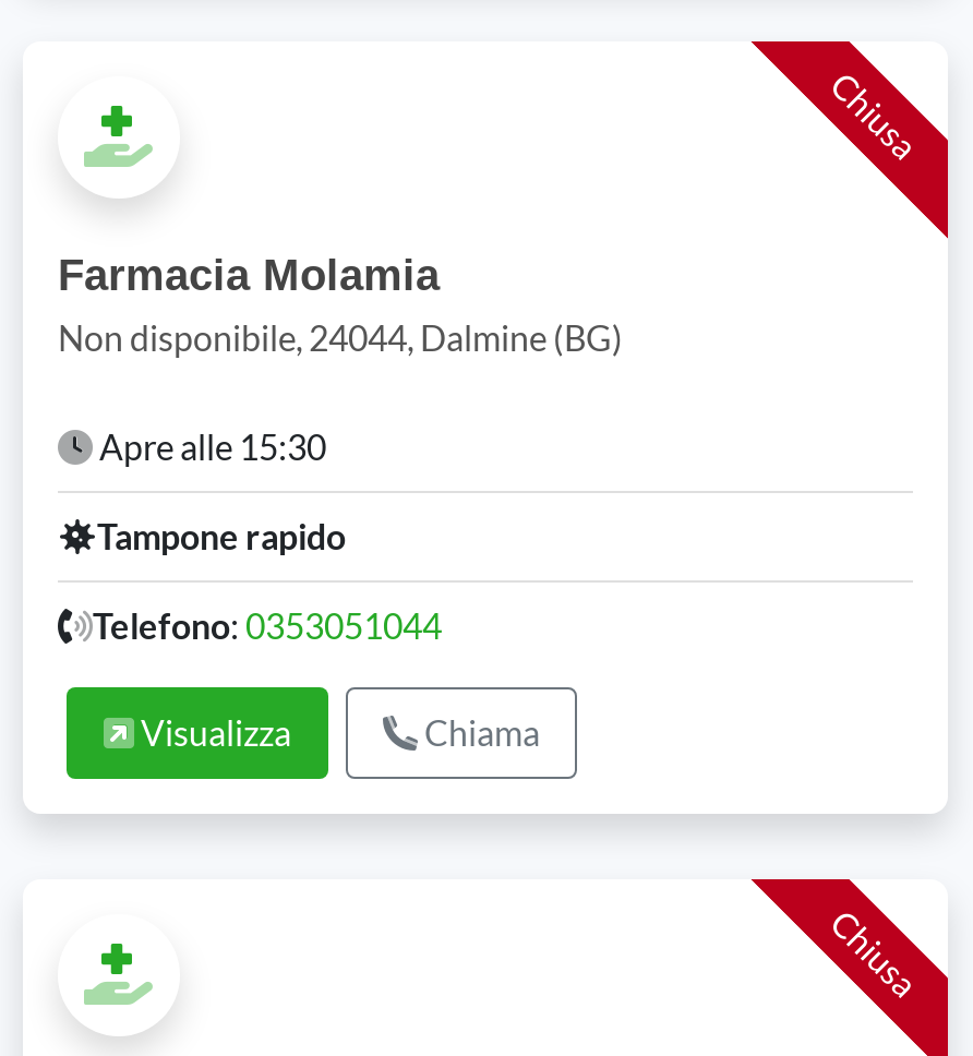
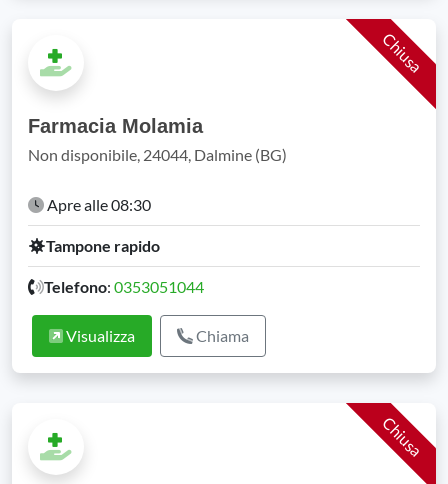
- Apre alle 15:30
+ Apre alle 08:30
